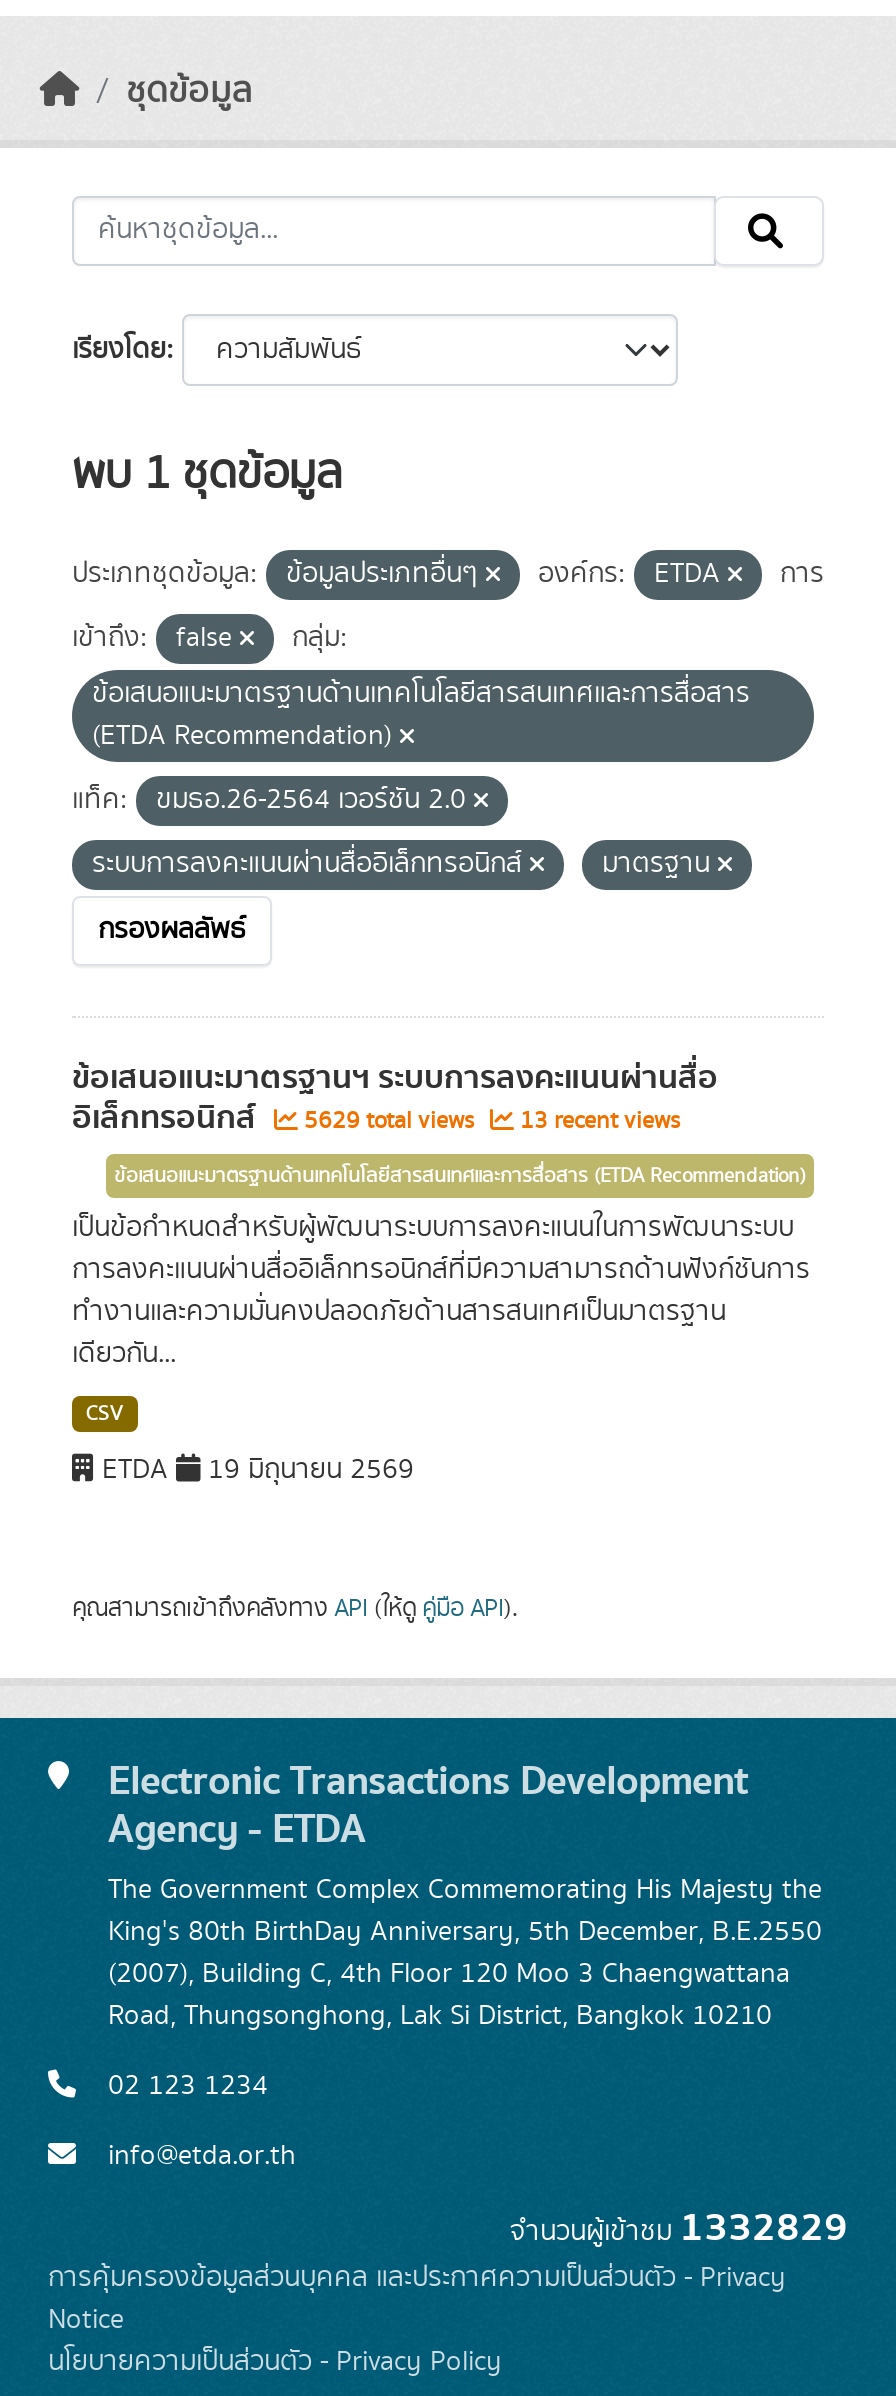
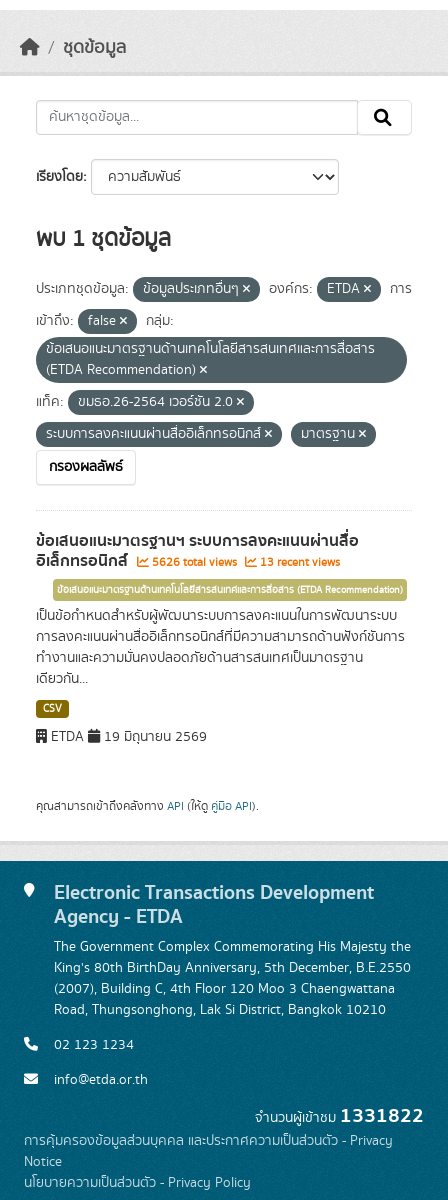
- อิเล็กทรอนิกส์ 5629 total views 13 recent views
+ อิเล็กทรอนิกส์ 5626 total views 13 recent views

- จำนวนผู้เข้าชม1332829
+ จำนวนผู้เข้าชม1331822
